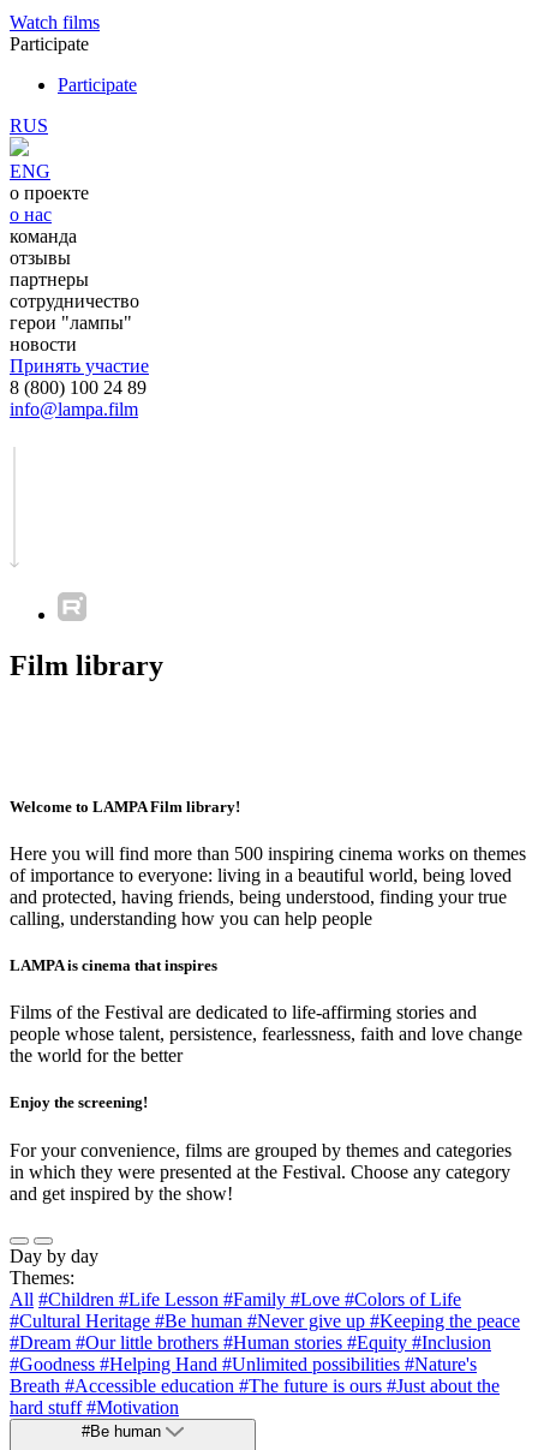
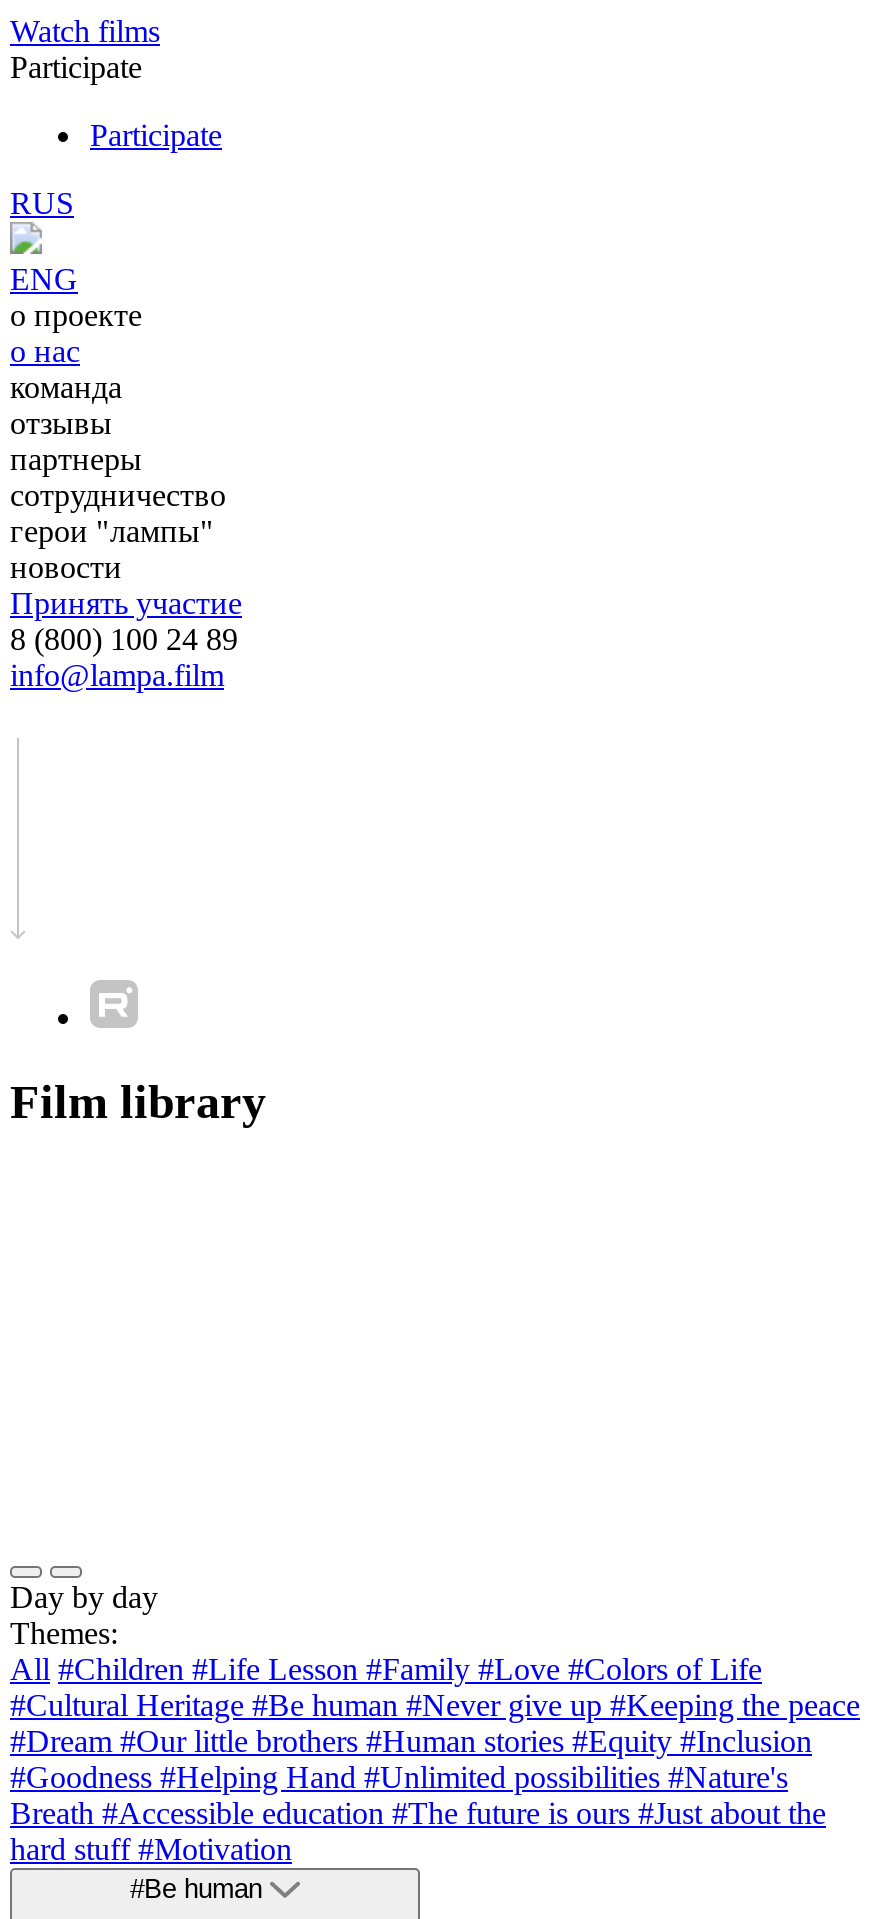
- Welcome to LAMPA Film library!
- Here you will find more than 500 inspiring cinema works on themes
- of importance to everyone: living in a beautiful world, being loved
- and protected, having friends, being understood, finding your true
- calling, understanding how you can help people
- LAMPA is cinema that inspires
- Films of the Festival are dedicated to life-affirming stories and
- people whose talent, persistence, fearlessness, faith and love change
- the world for the better
- Enjoy the screening!
- For your convenience, films are grouped by themes and categories
- in which they were presented at the Festival. Choose any category
- and get inspired by the show!
